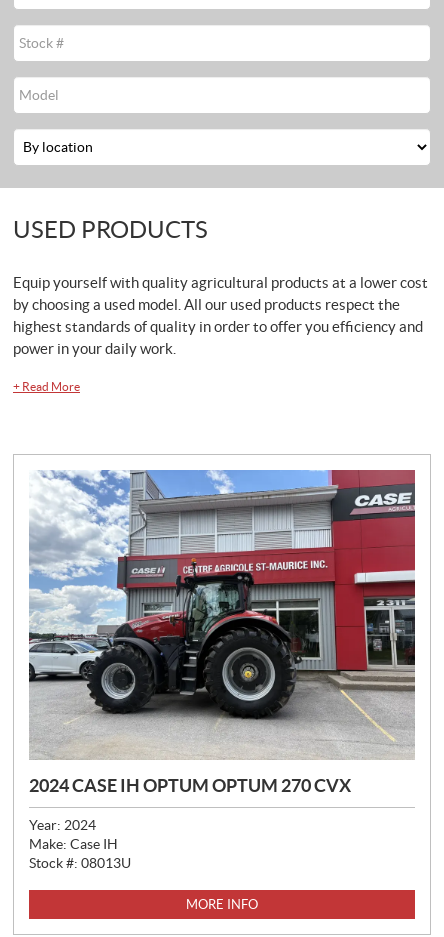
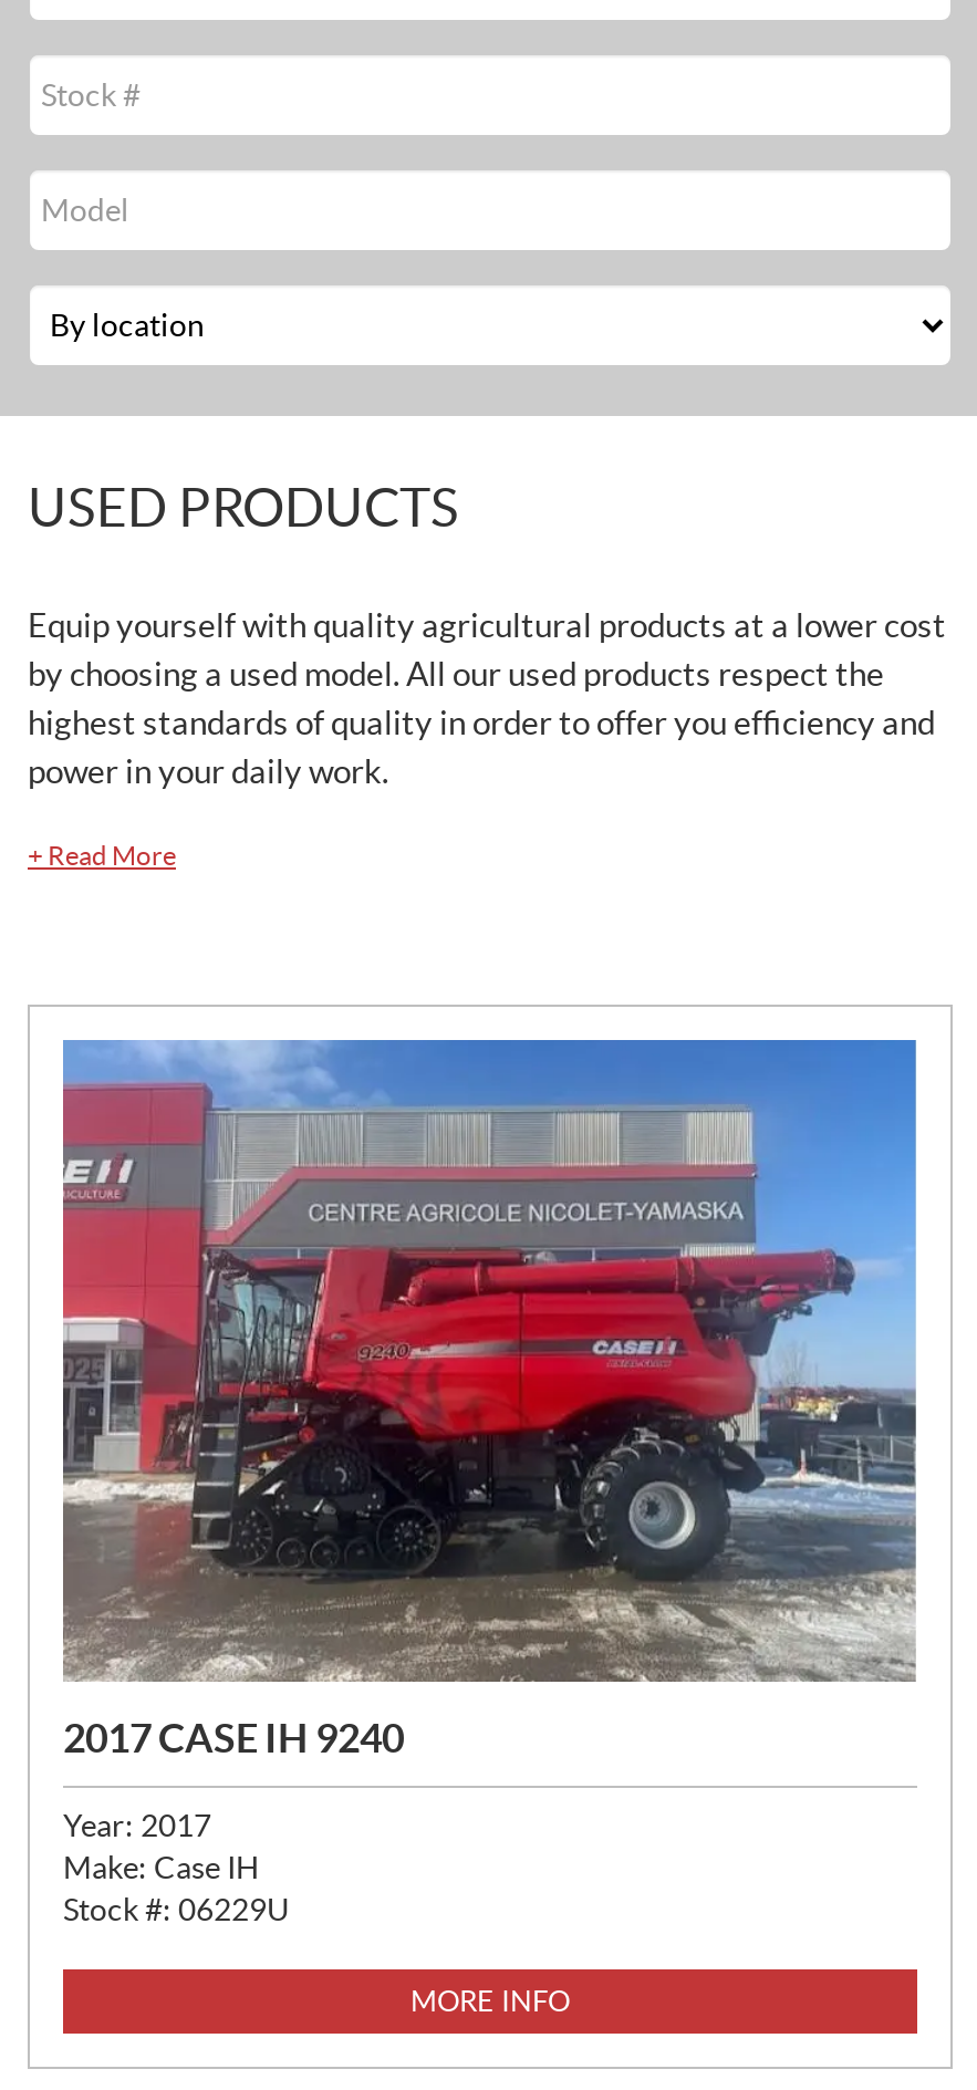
- [image]
- 2024 CASE IH OPTUM OPTUM 270 CVX
+ [image]
+ 2017 CASE IH 9240

- Year: 2024
+ Year: 2017

- Stock #: 08013U
+ Stock #: 06229U
